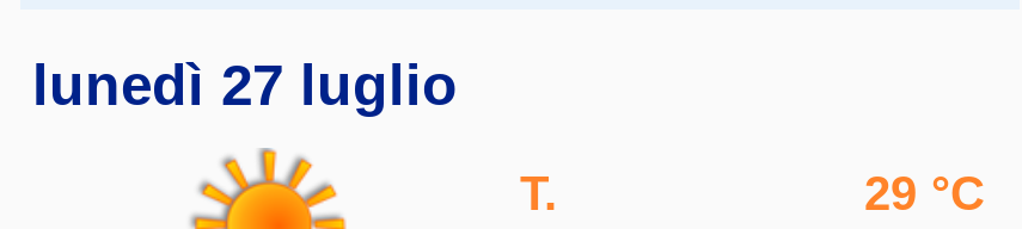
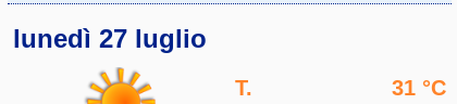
- 29 °C
+ 31 °C
